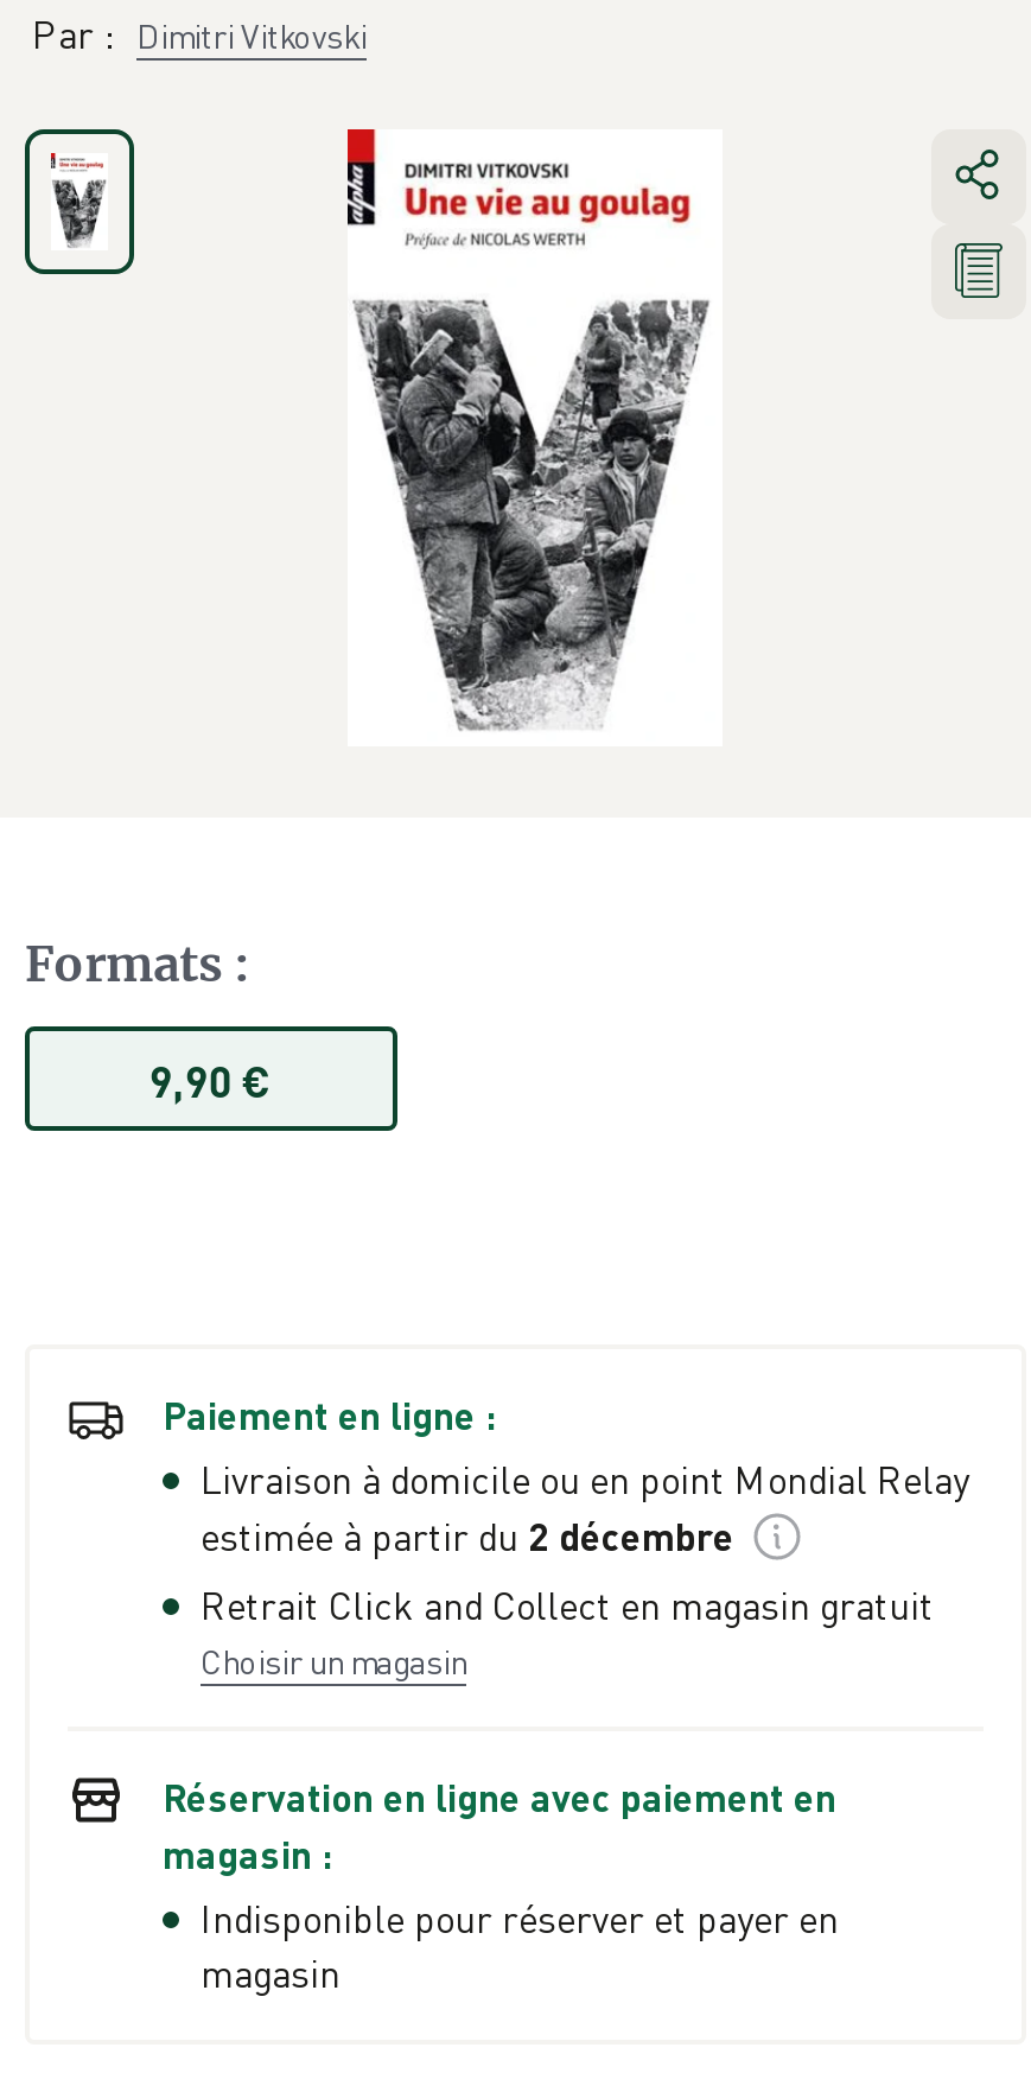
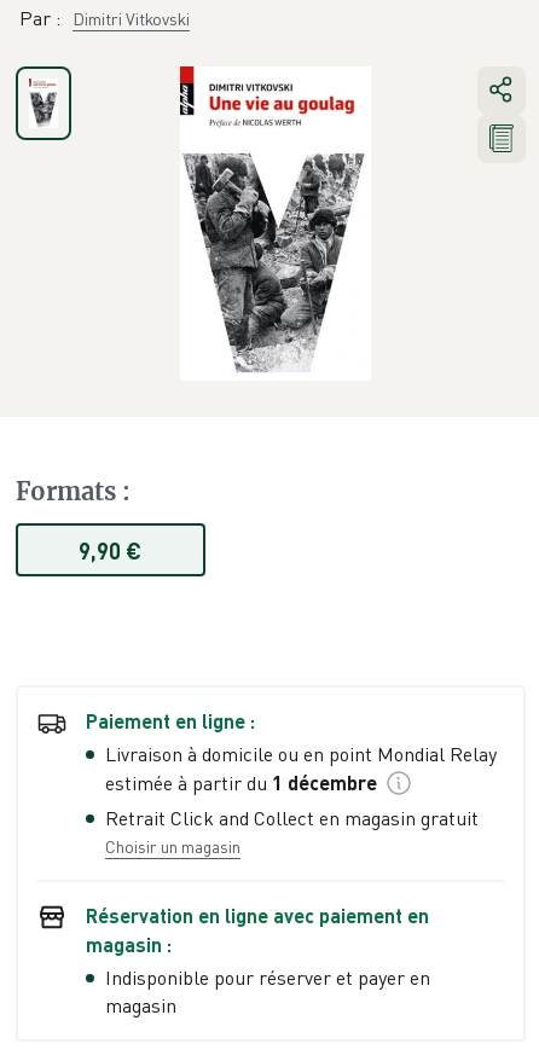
- estimée à partir du 2 décembre
+ estimée à partir du 1 décembre
